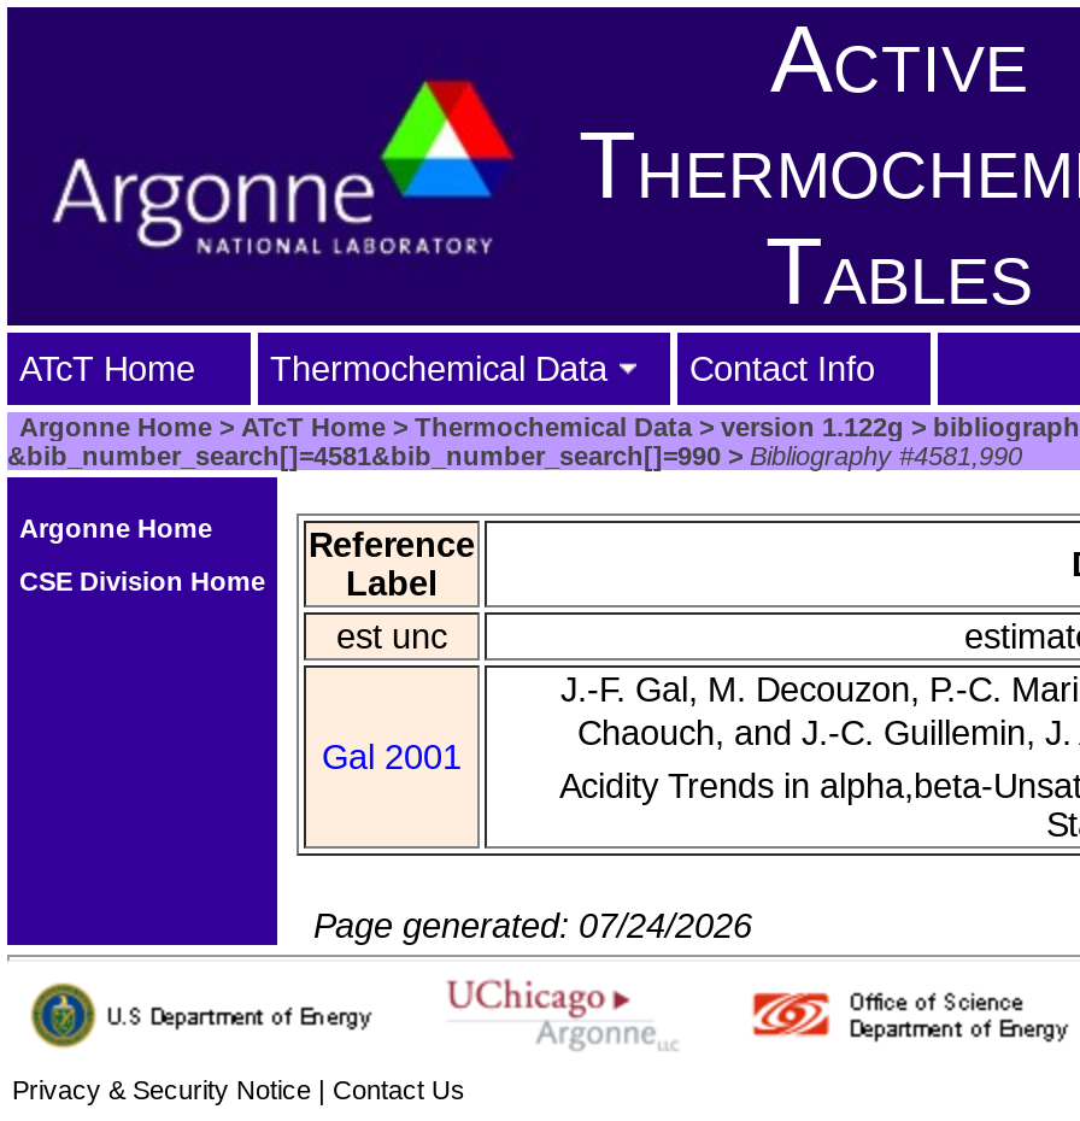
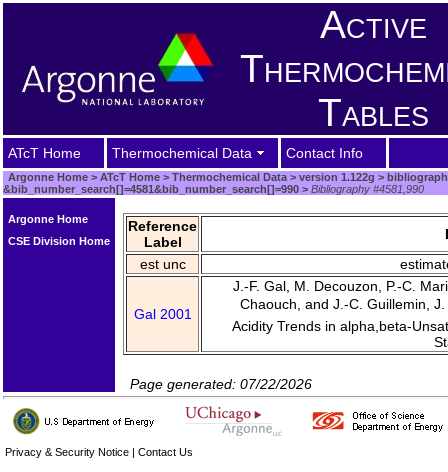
- Page generated: 07/24/2026
+ Page generated: 07/22/2026
